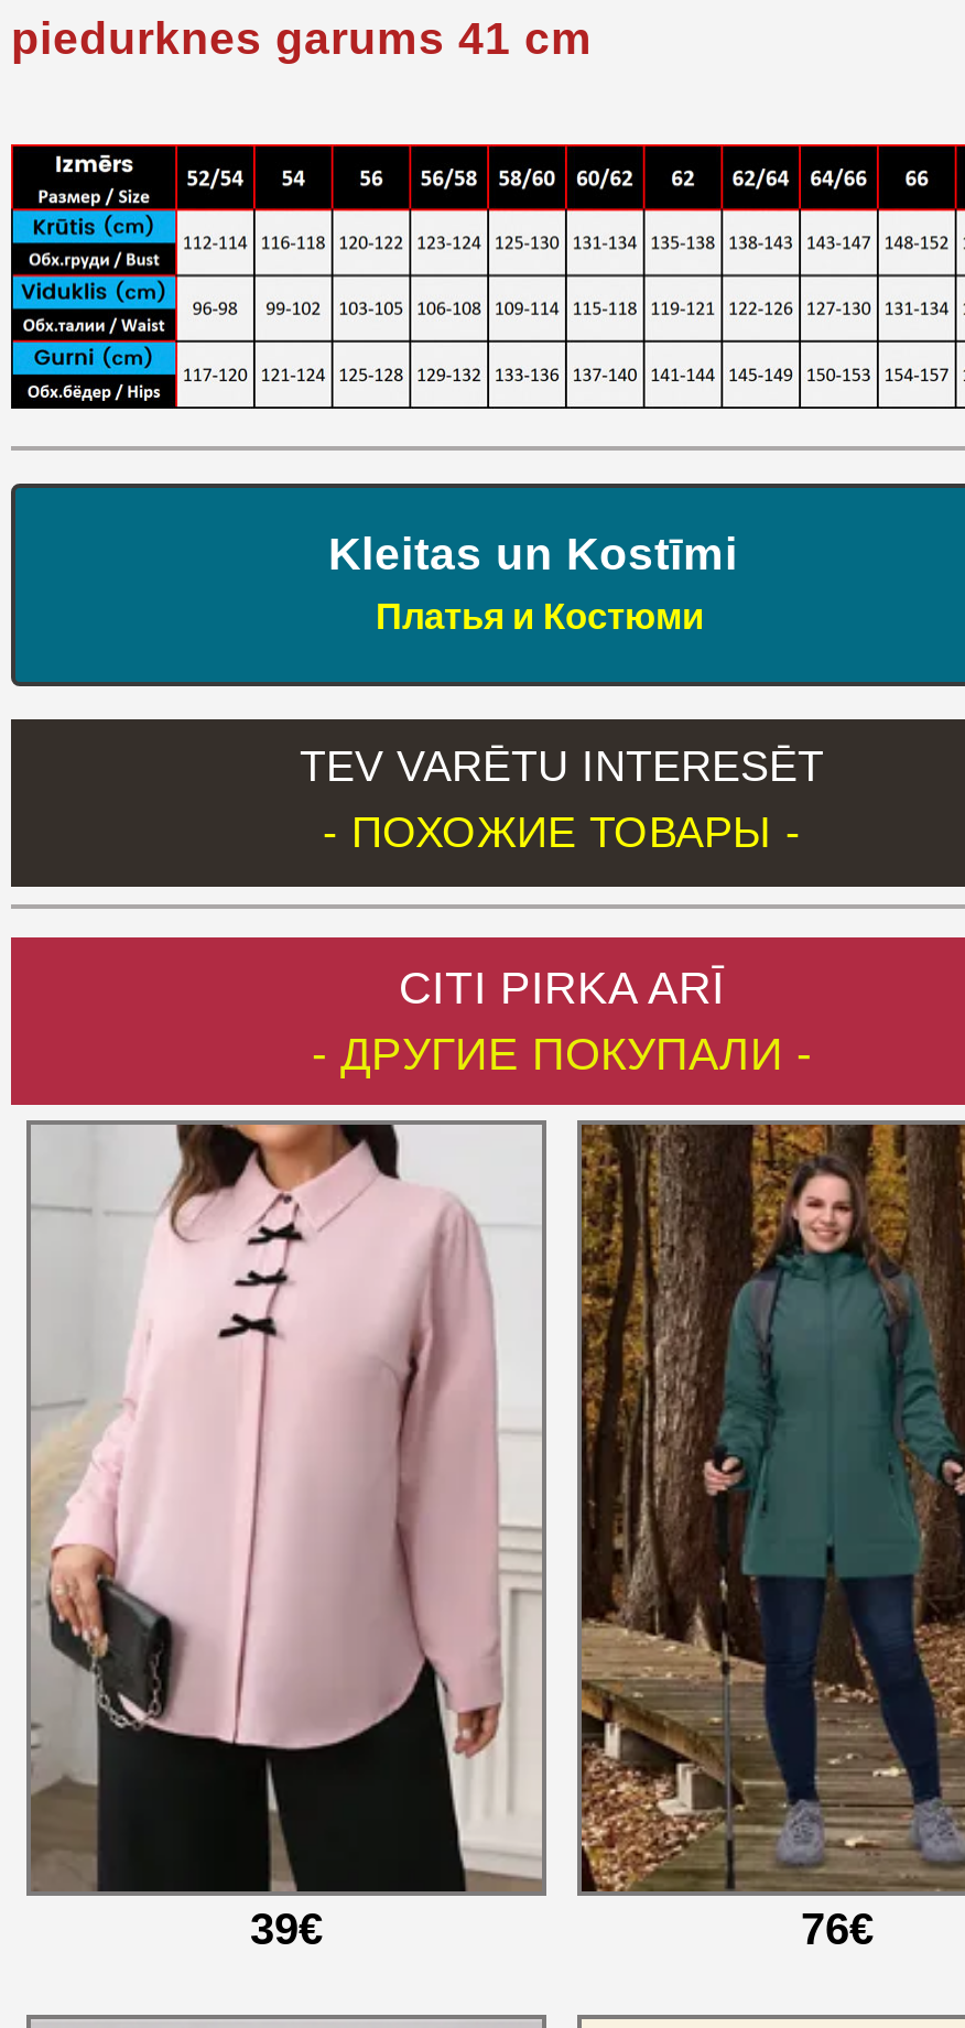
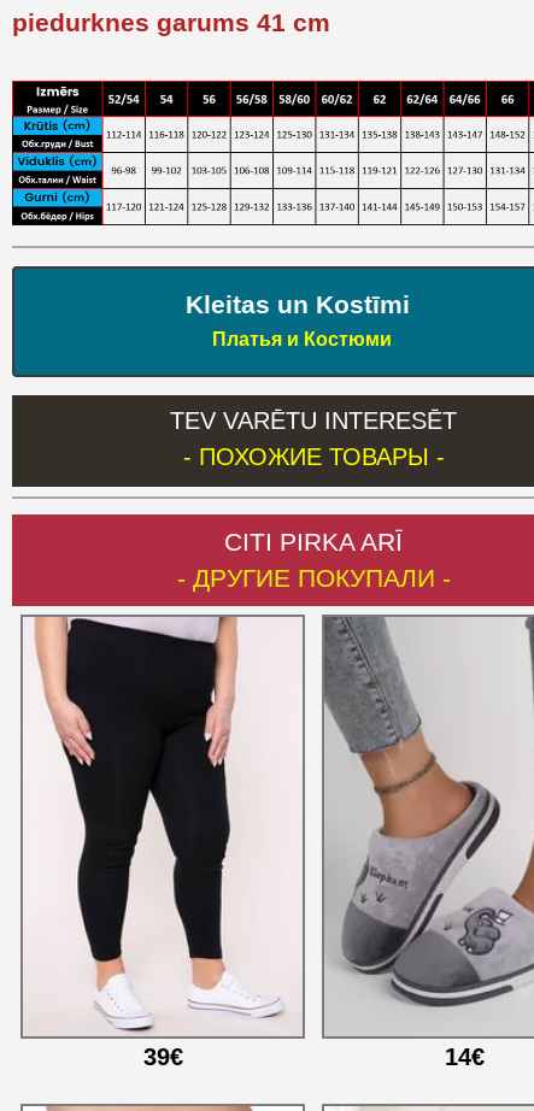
- [image]
+ [image]

- [image]
- 76€
+ [image]
+ 14€
